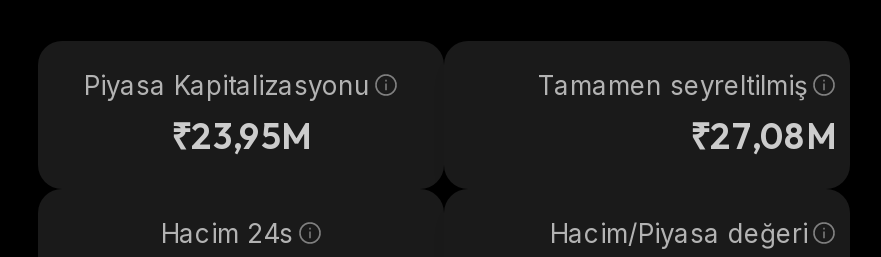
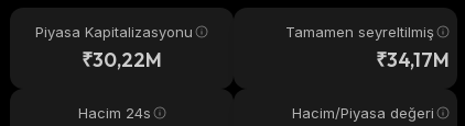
- ₹23,95M
+ ₹30,22M

- ₹27,08M
+ ₹34,17M
